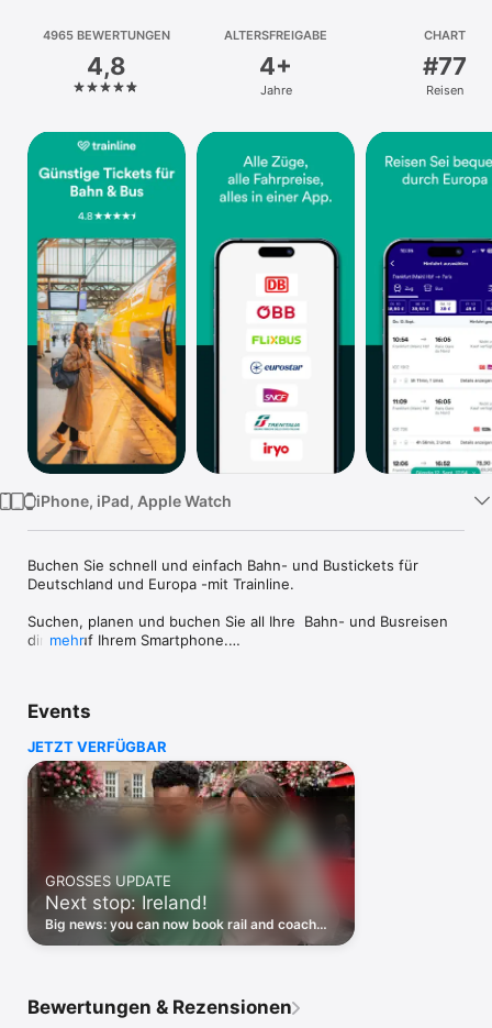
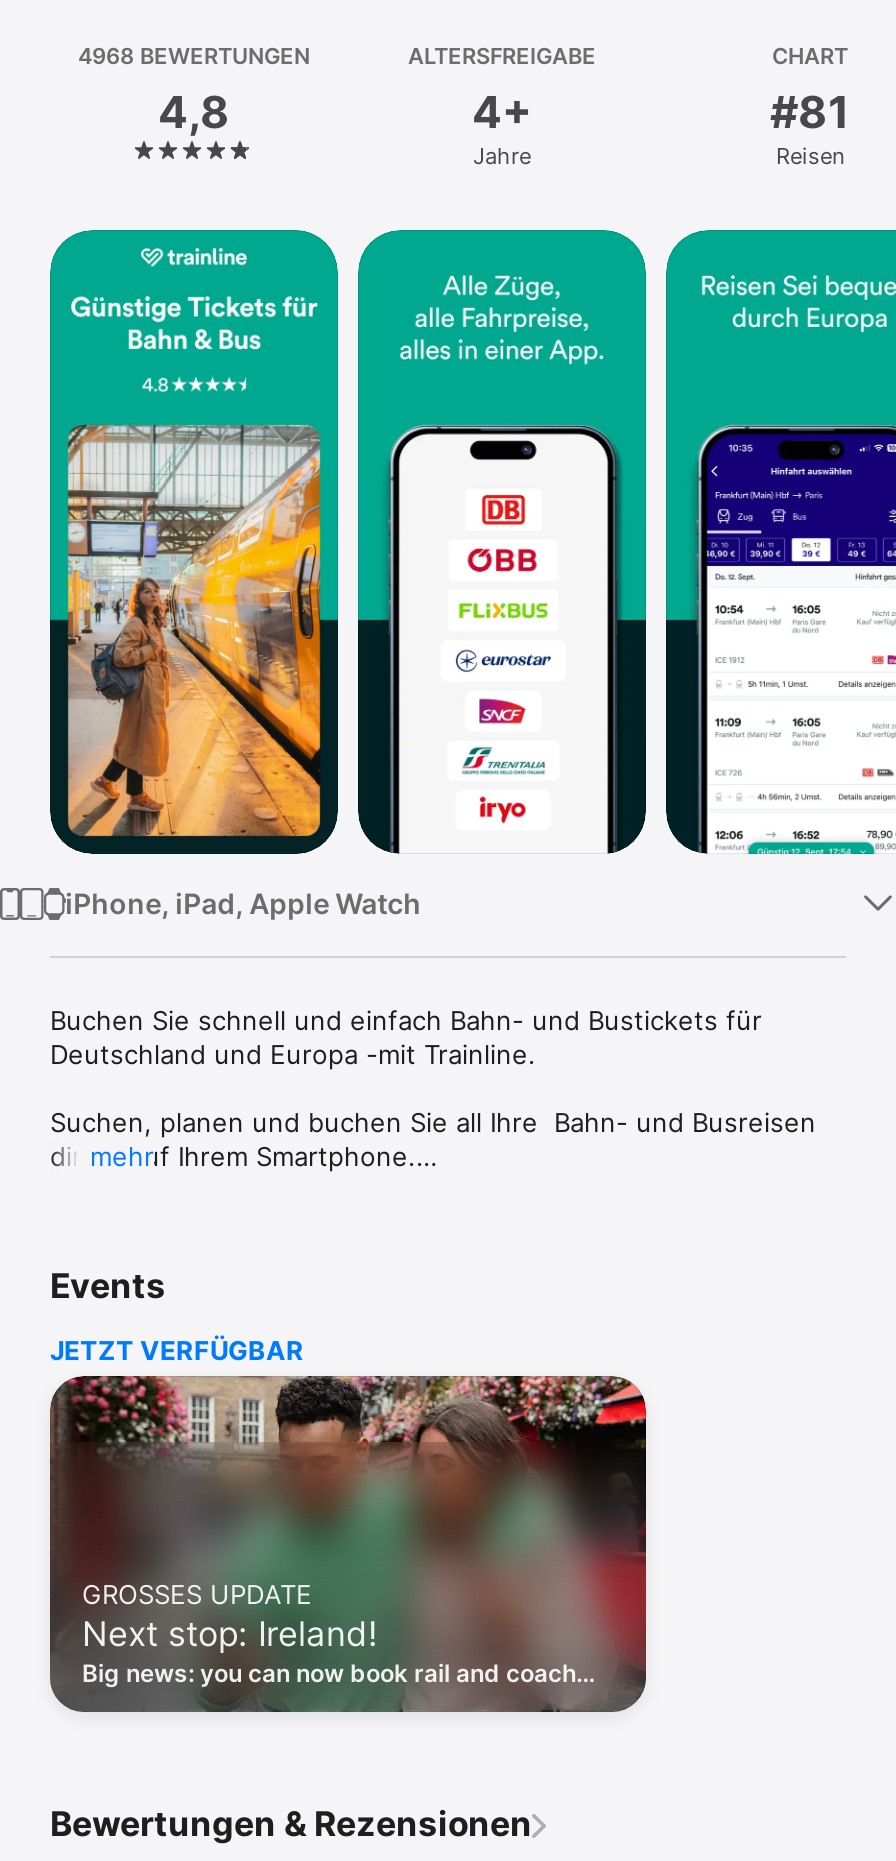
- 4965 BEWERTUNGEN
+ 4968 BEWERTUNGEN

- #77
+ #81
